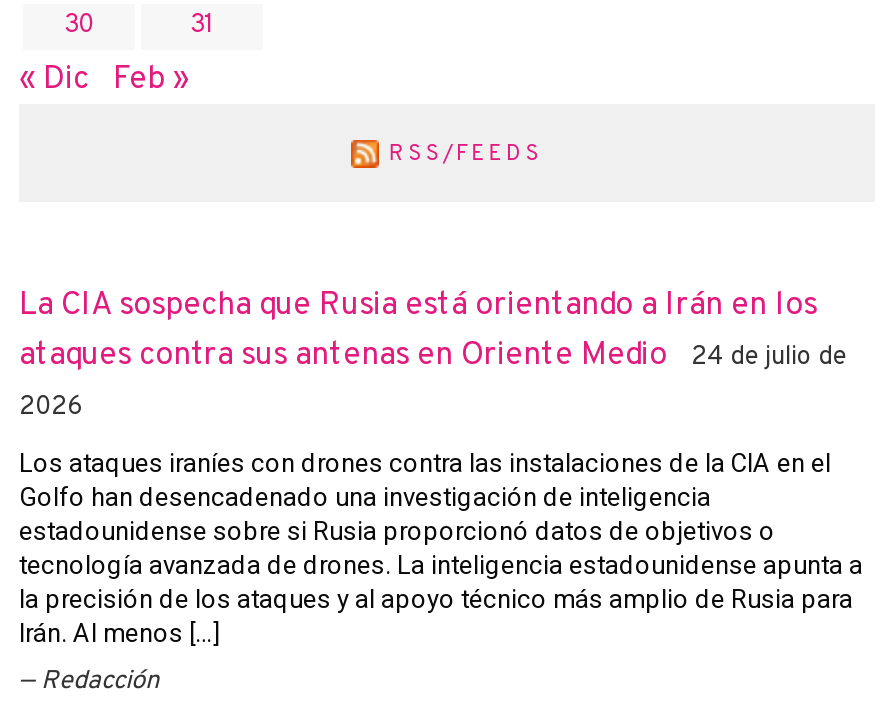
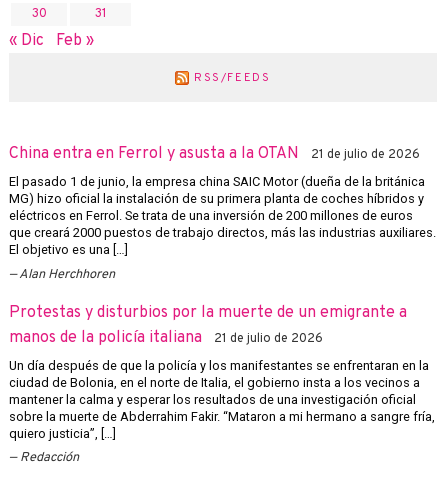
- La CIA sospecha que Rusia está orientando a Irán en los
- ataques contra sus antenas en Oriente Medio
- 24 de julio de
- 2026
- Los ataques iraníes con drones contra las instalaciones de la CIA en el
- Golfo han desencadenado una investigación de inteligencia
- estadounidense sobre si Rusia proporcionó datos de objetivos o
- tecnología avanzada de drones. La inteligencia estadounidense apunta a
- la precisión de los ataques y al apoyo técnico más amplio de Rusia para
- Irán. Al menos […]
+ China entra en Ferrol y asusta a la OTAN
+ 21 de julio de 2026
+ El pasado 1 de junio, la empresa china SAIC Motor (dueña de la británica
+ MG) hizo oficial la instalación de su primera planta de coches híbridos y
+ eléctricos en Ferrol. Se trata de una inversión de 200 millones de euros
+ que creará 2000 puestos de trabajo directos, más las industrias auxiliares.
+ El objetivo es una […]
+ Alan Herchhoren
+ Protestas y disturbios por la muerte de un emigrante a
+ manos de la policía italiana
+ 21 de julio de 2026
+ Un día después de que la policía y los manifestantes se enfrentaran en la
+ ciudad de Bolonia, en el norte de Italia, el gobierno insta a los vecinos a
+ mantener la calma y esperar los resultados de una investigación oficial
+ sobre la muerte de Abderrahim Fakir. “Mataron a mi hermano a sangre fría,
+ quiero justicia”, […]
